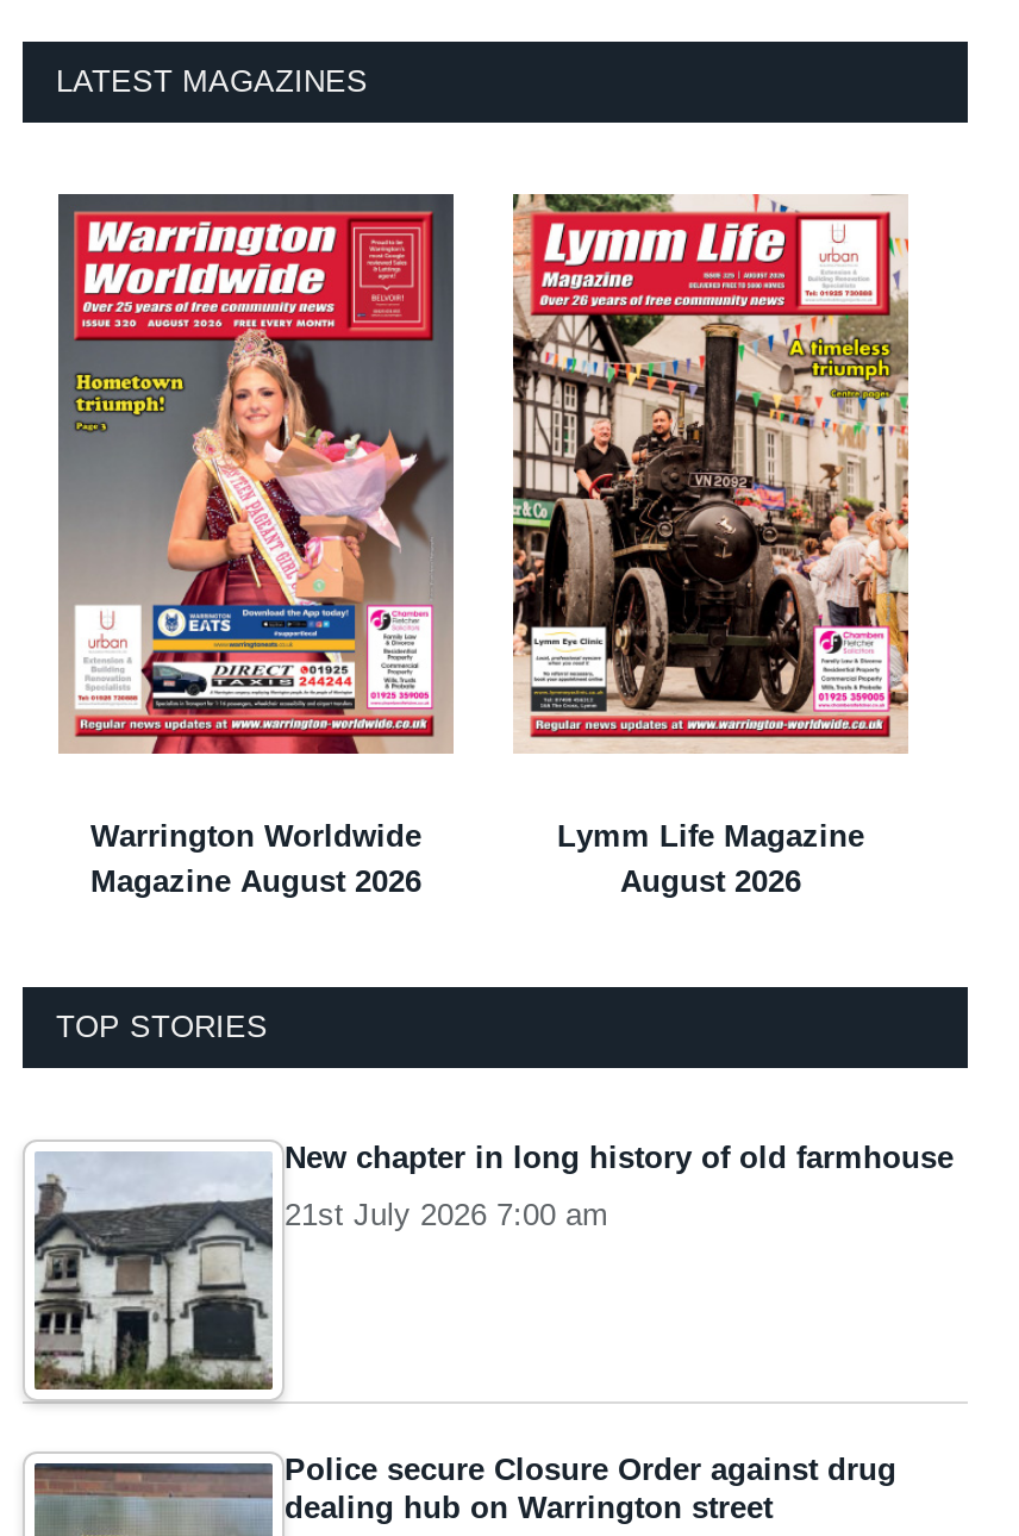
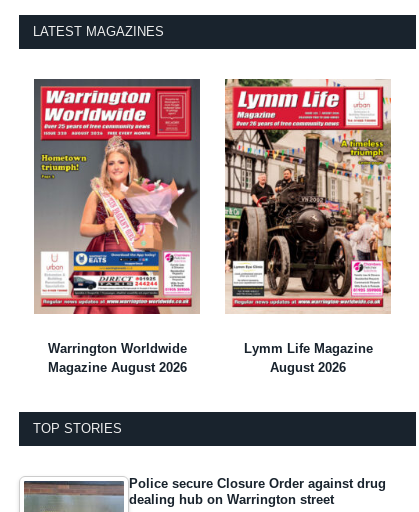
- [image]
- New chapter in long history of old farmhouse
- 21st July 2026 7:00 am
